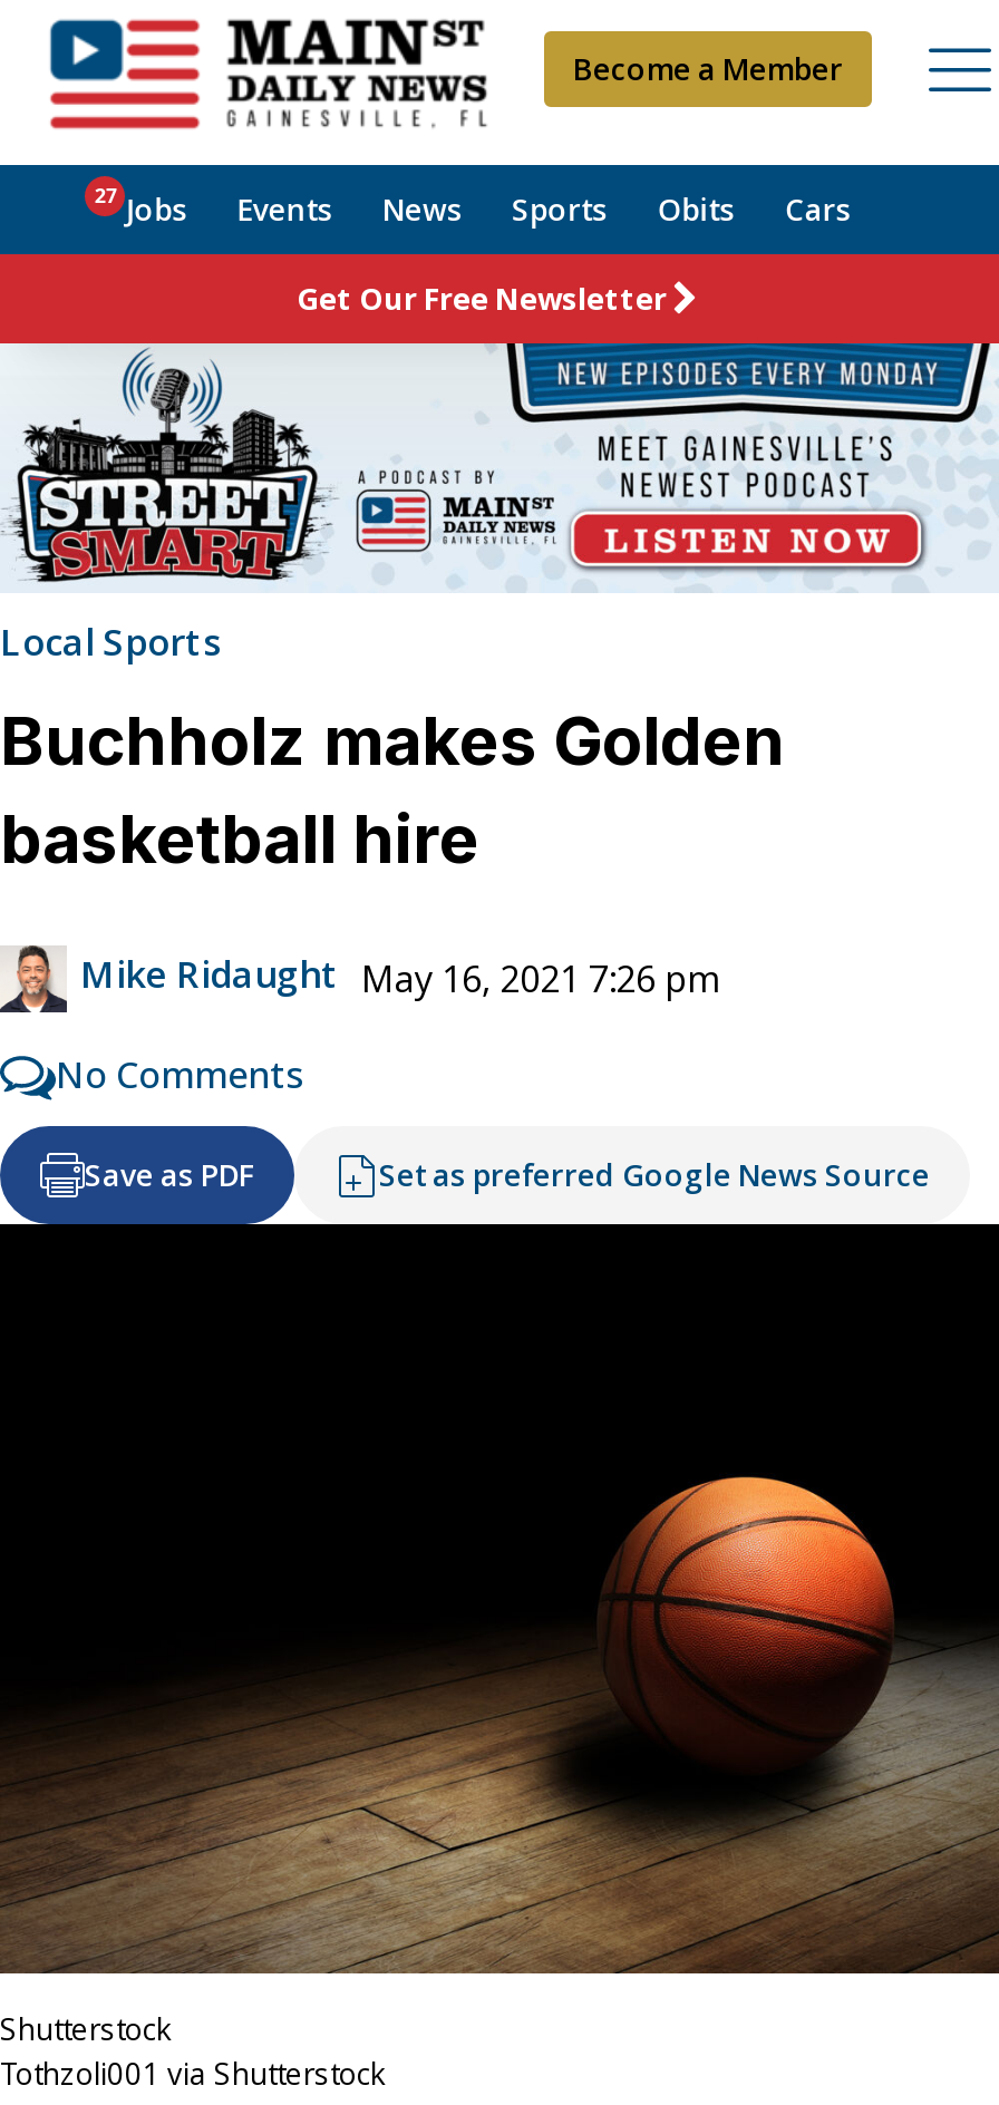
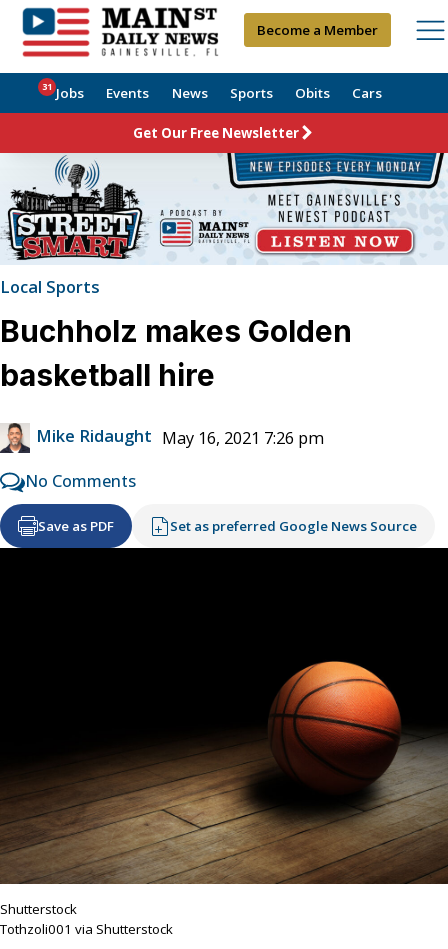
- 27 Jobs Events News Sports Obits Cars
+ 31 Jobs Events News Sports Obits Cars
